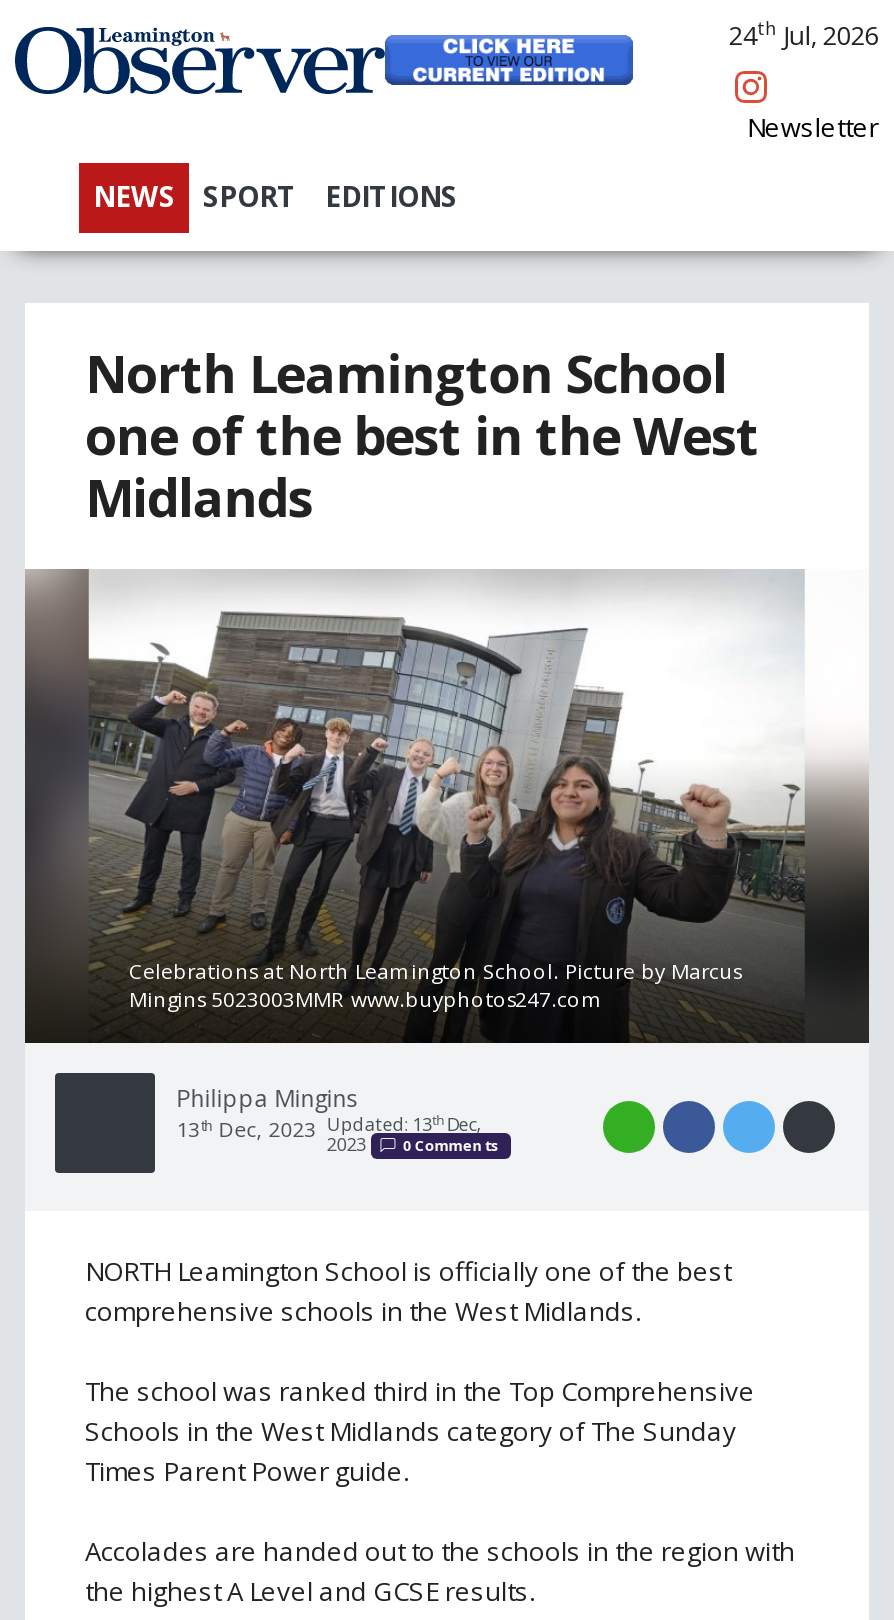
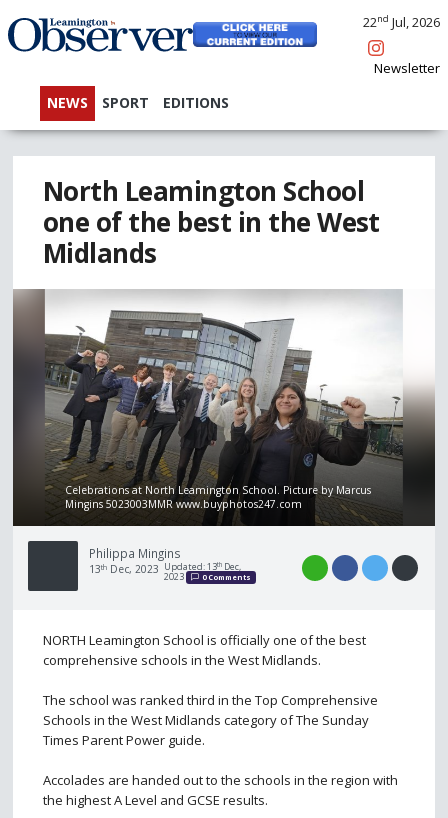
- 24th Jul, 2026
+ 22nd Jul, 2026
